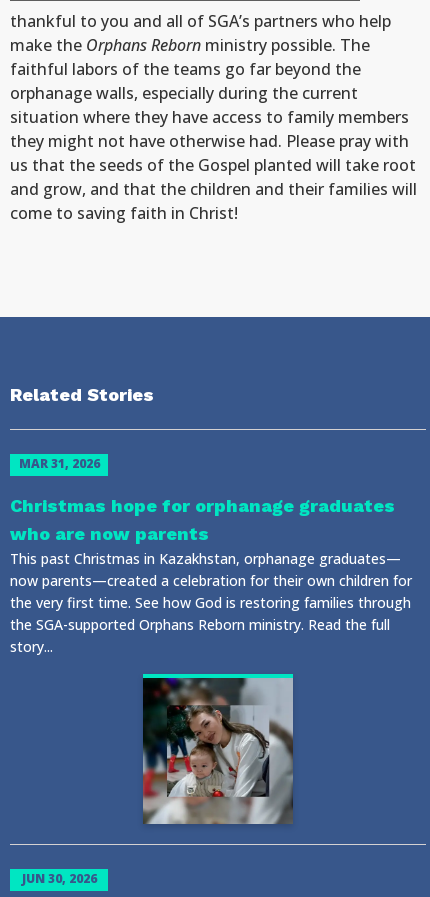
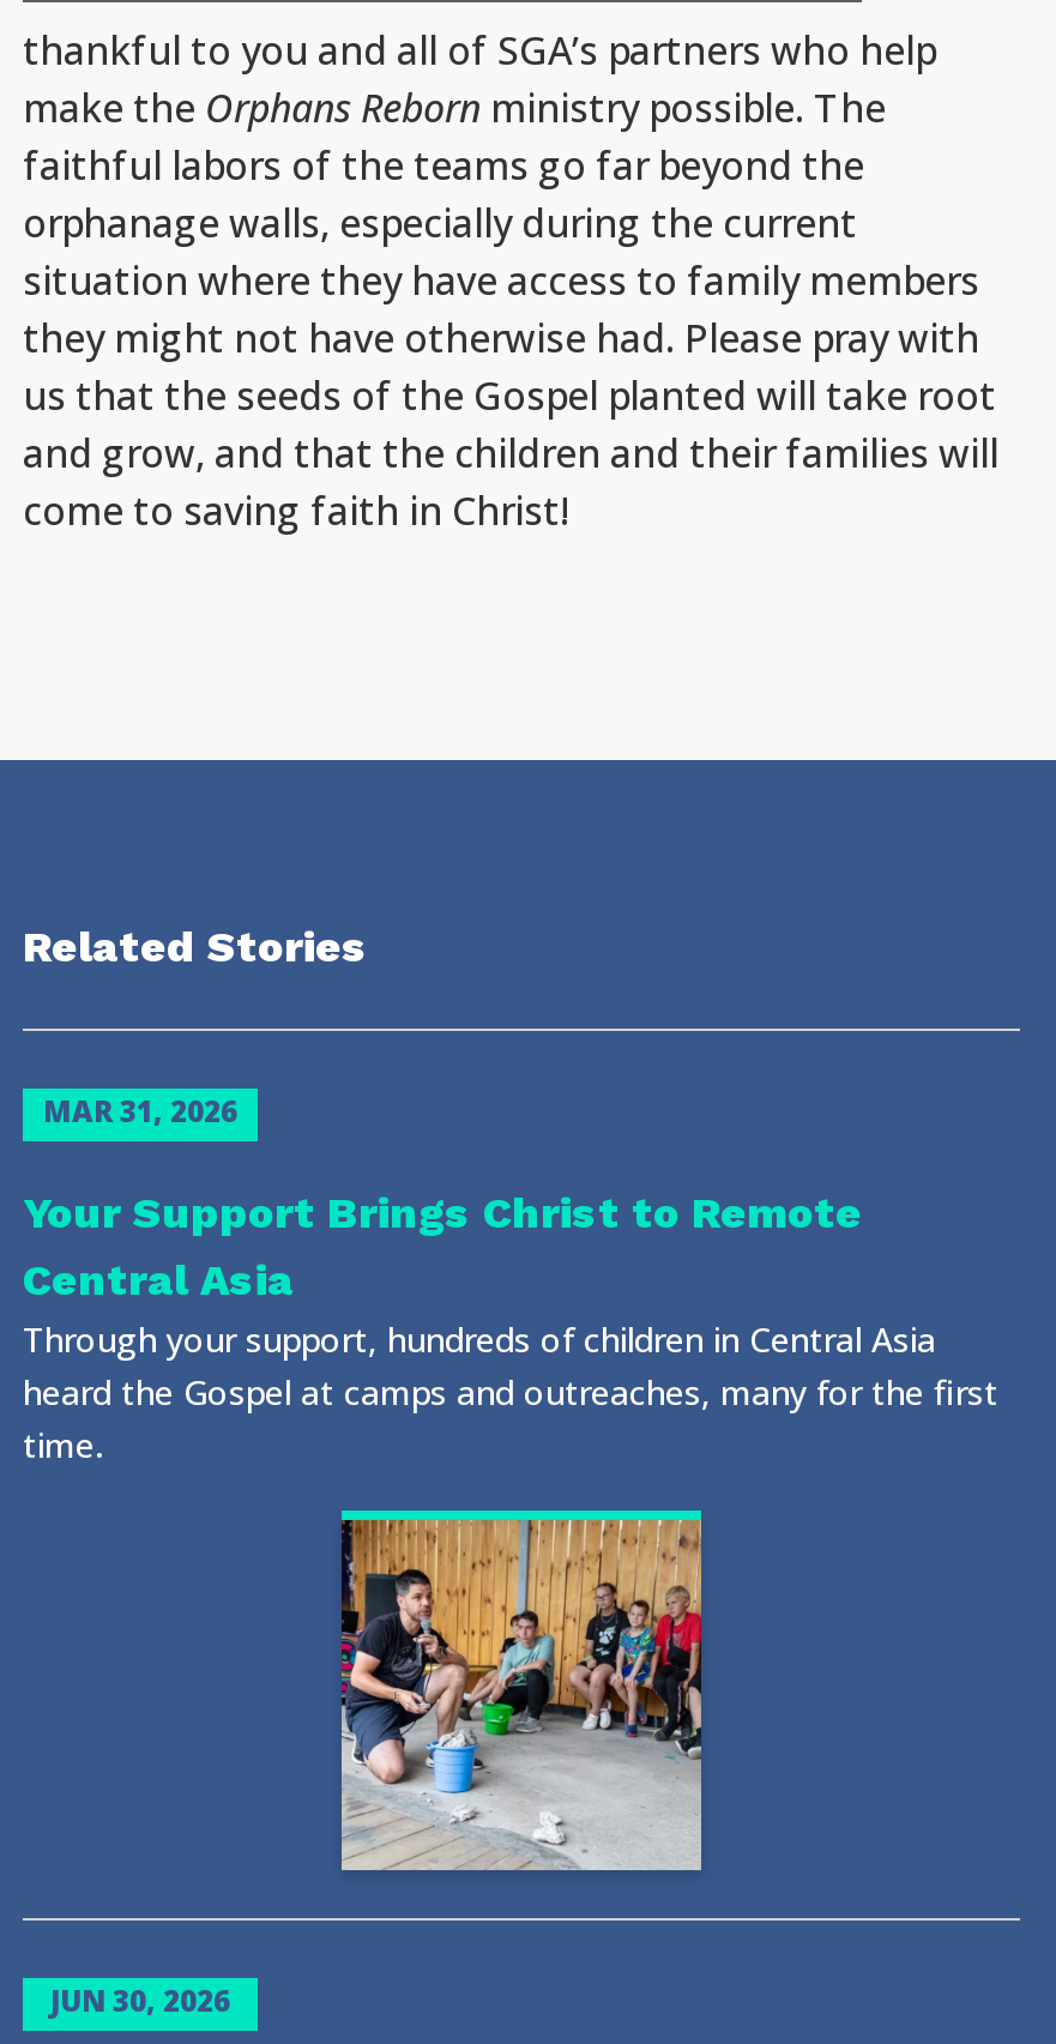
- Christmas hope for orphanage graduates
- who are now parents
- This past Christmas in Kazakhstan, orphanage graduates—
- now parents—created a celebration for their own children for
- the very first time. See how God is restoring families through
- the SGA-supported Orphans Reborn ministry. Read the full
- story...
+ Your Support Brings Christ to Remote
+ Central Asia
+ Through your support, hundreds of children in Central Asia
+ heard the Gospel at camps and outreaches, many for the first
+ time.

- [image]
+ [image]
